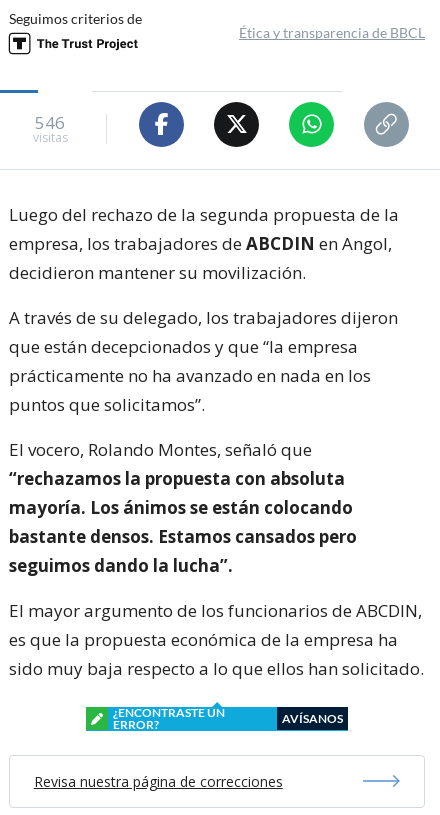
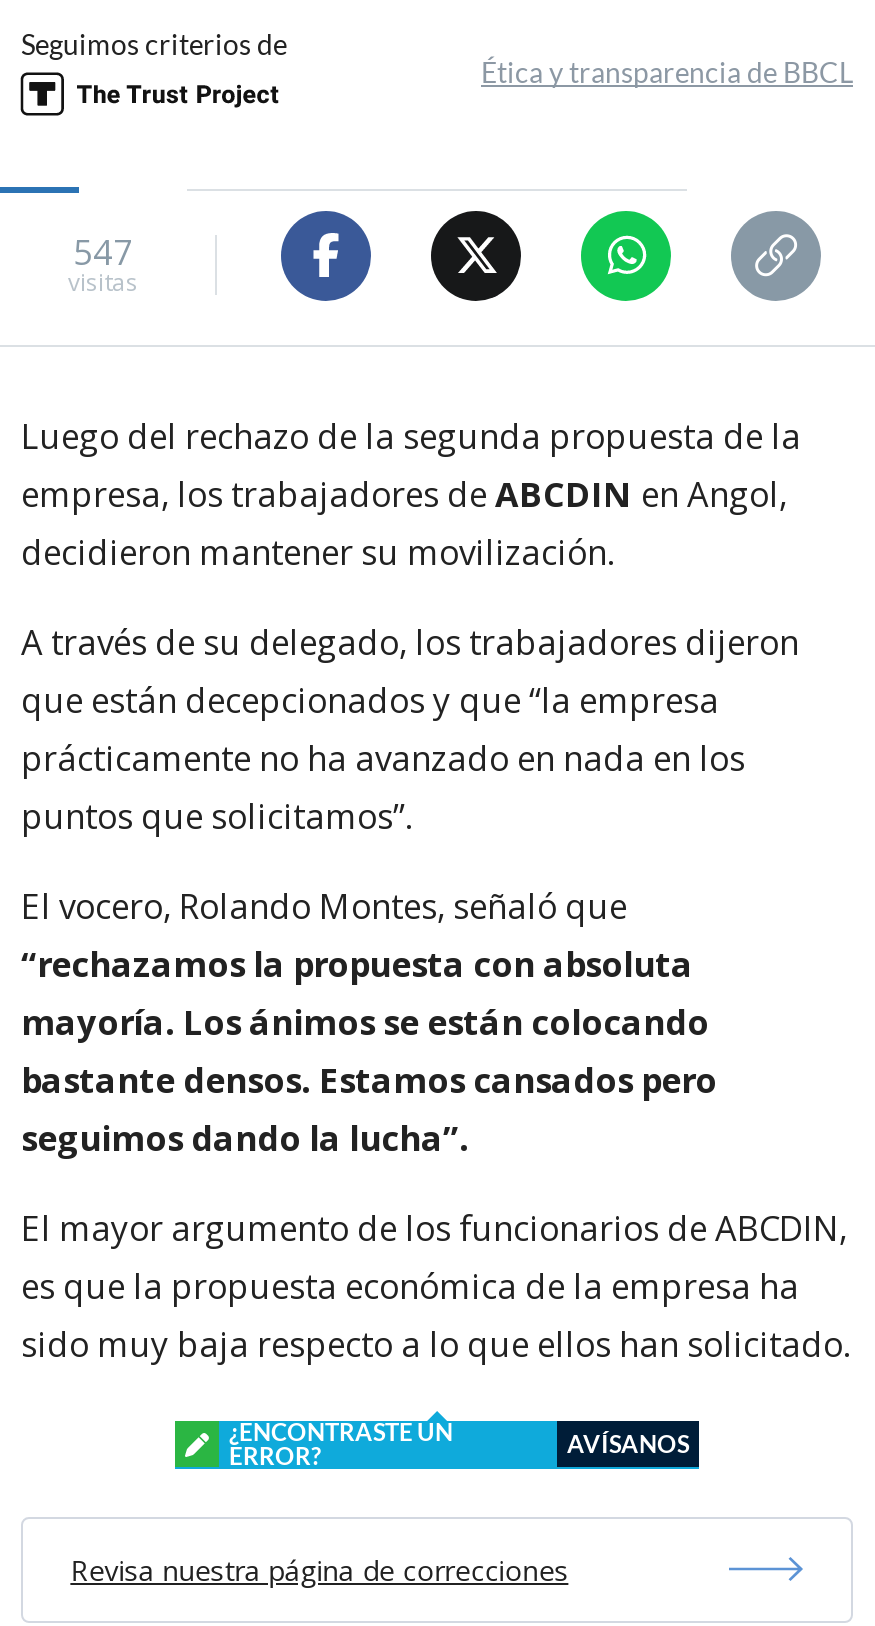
- 546
+ 547
